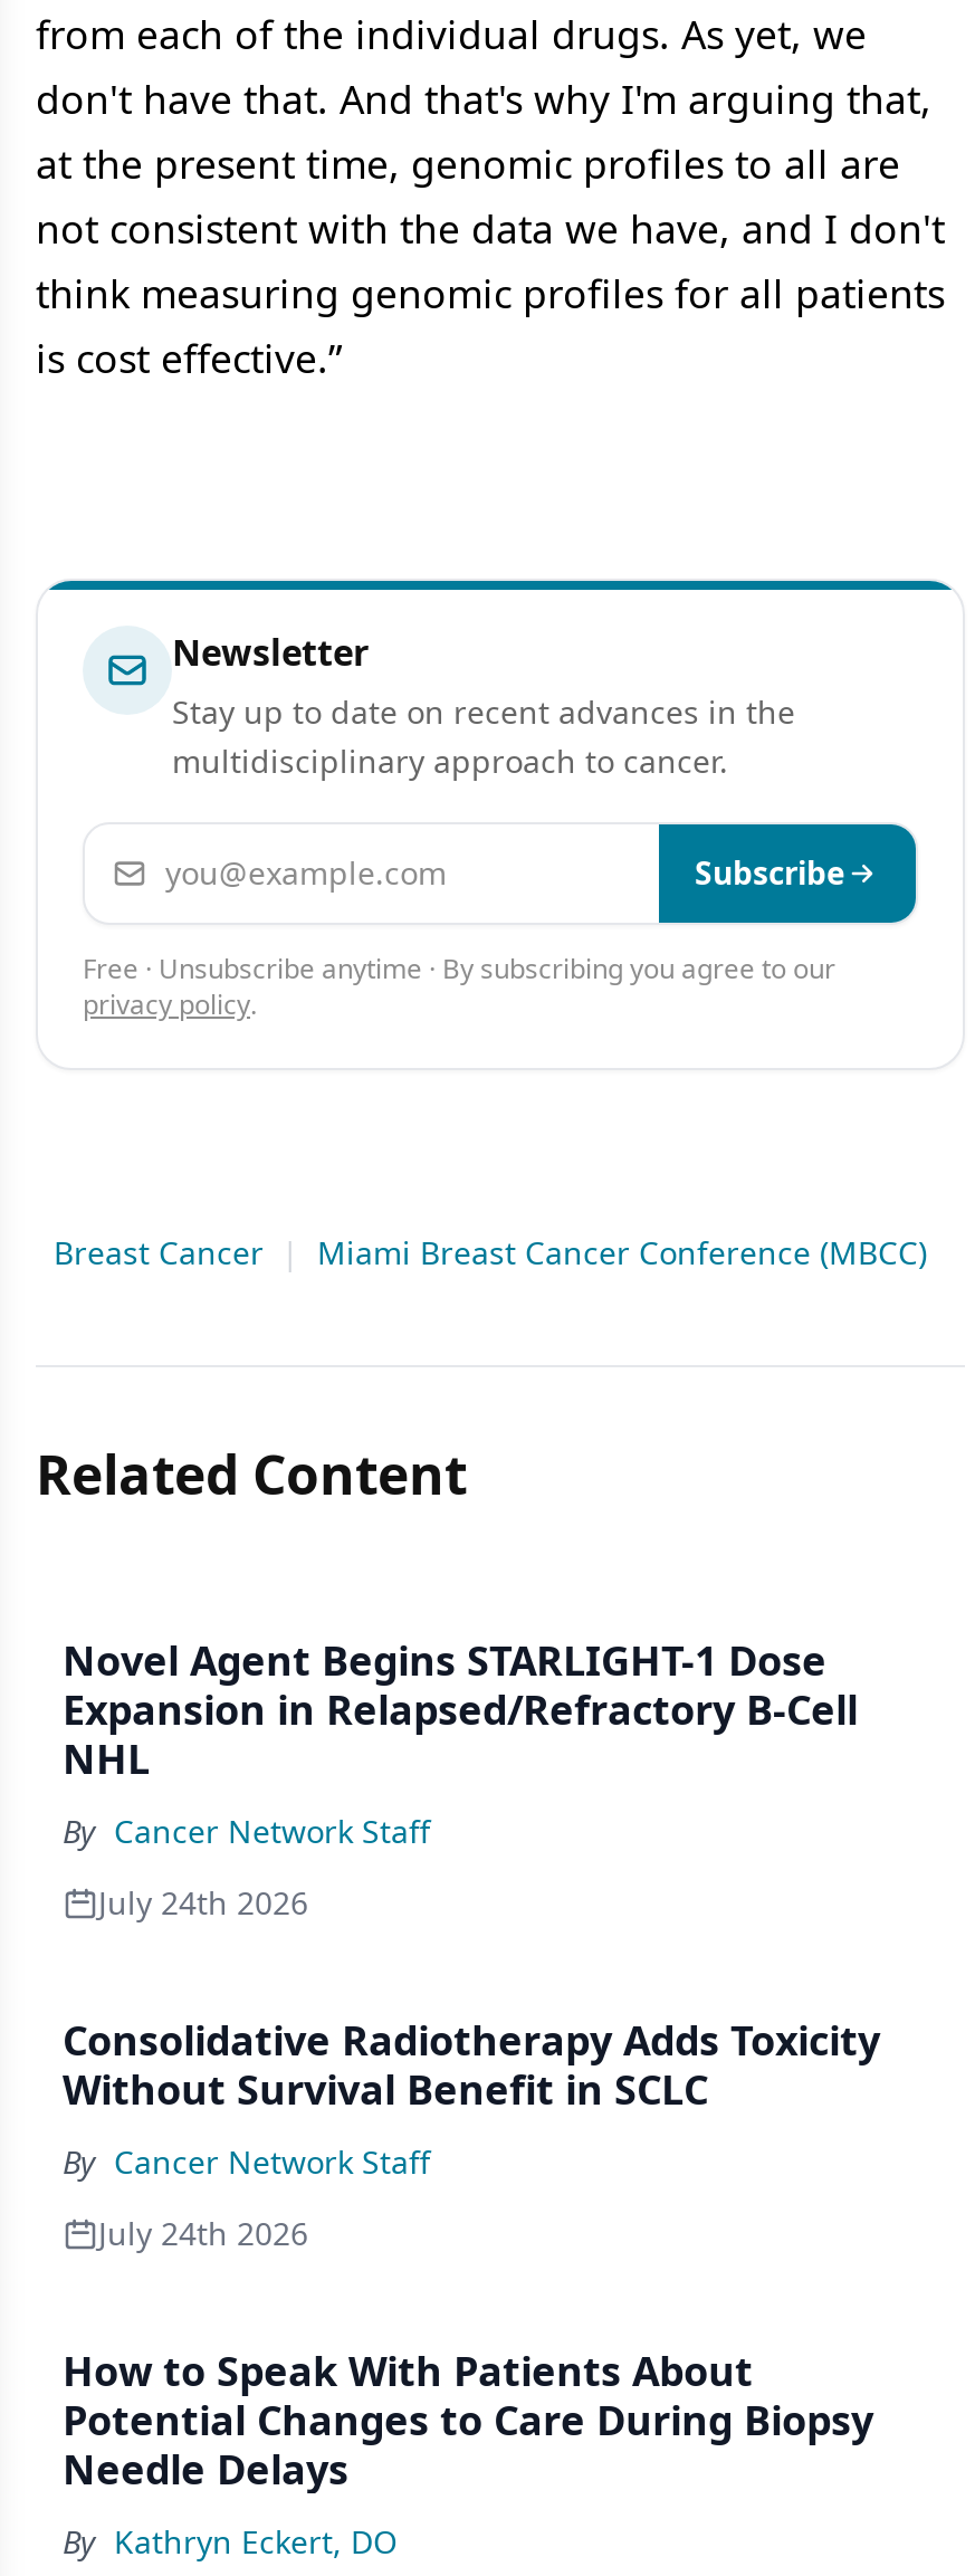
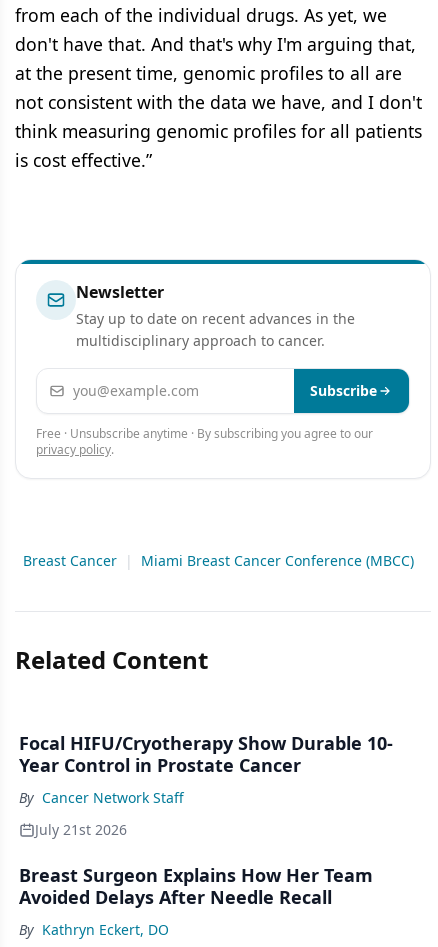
- Novel Agent Begins STARLIGHT-1 Dose
- Expansion in Relapsed/Refractory B-Cell
- NHL
+ Focal HIFU/Cryotherapy Show Durable 10-
+ Year Control in Prostate Cancer

- July 24th 2026
- Consolidative Radiotherapy Adds Toxicity
- Without Survival Benefit in SCLC
- By Cancer Network Staff
- July 24th 2026
- How to Speak With Patients About
- Potential Changes to Care During Biopsy
- Needle Delays
+ July 21st 2026
+ Breast Surgeon Explains How Her Team
+ Avoided Delays After Needle Recall
